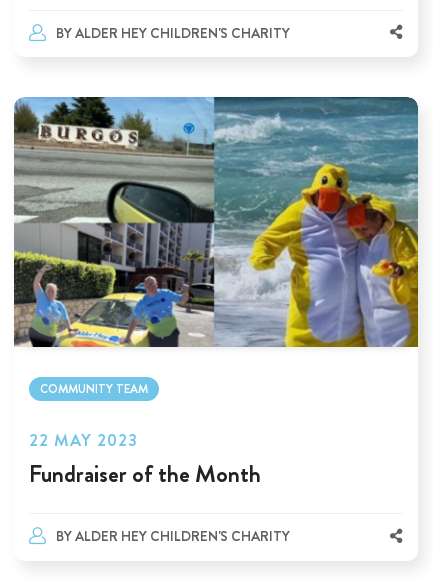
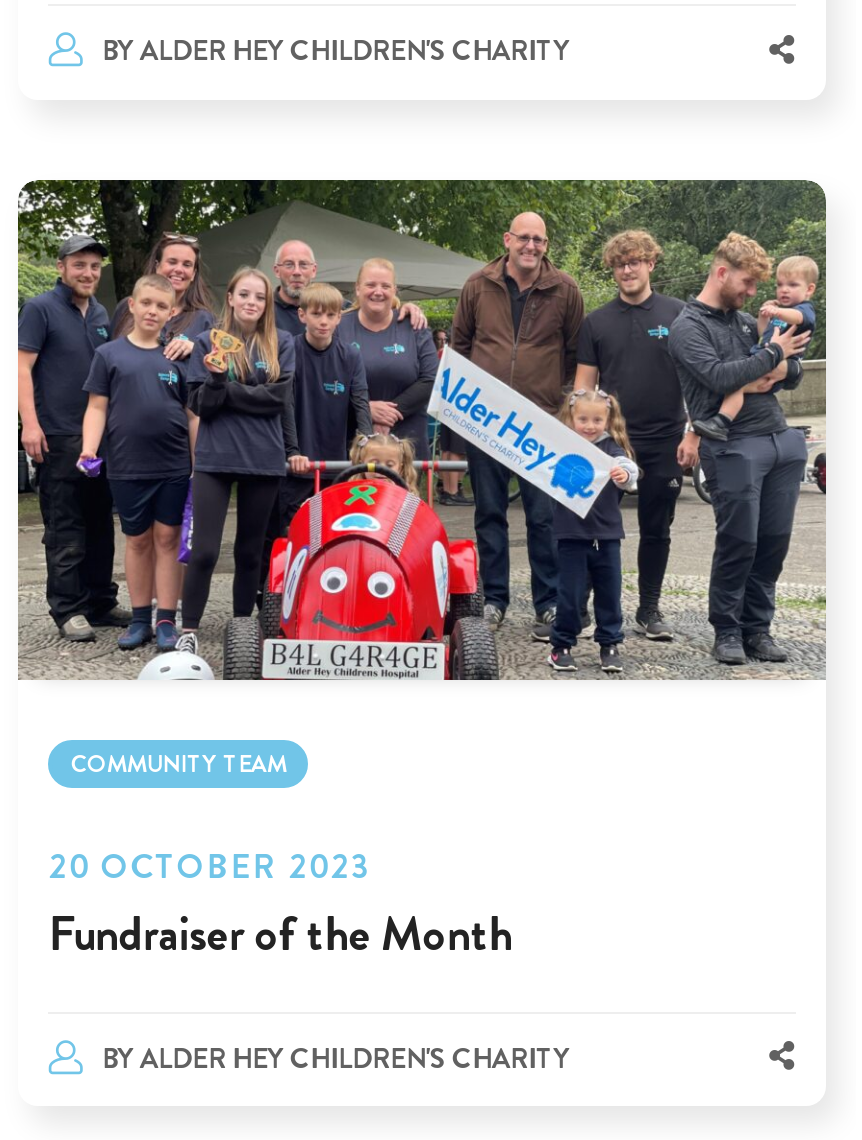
- [image]
+ [image]

- 22 MAY 2023
+ 20 OCTOBER 2023
